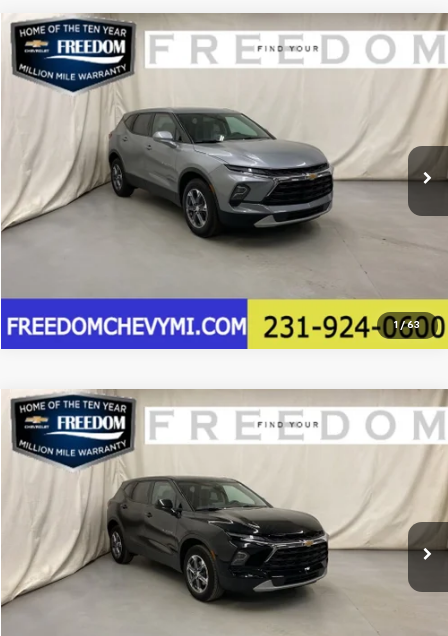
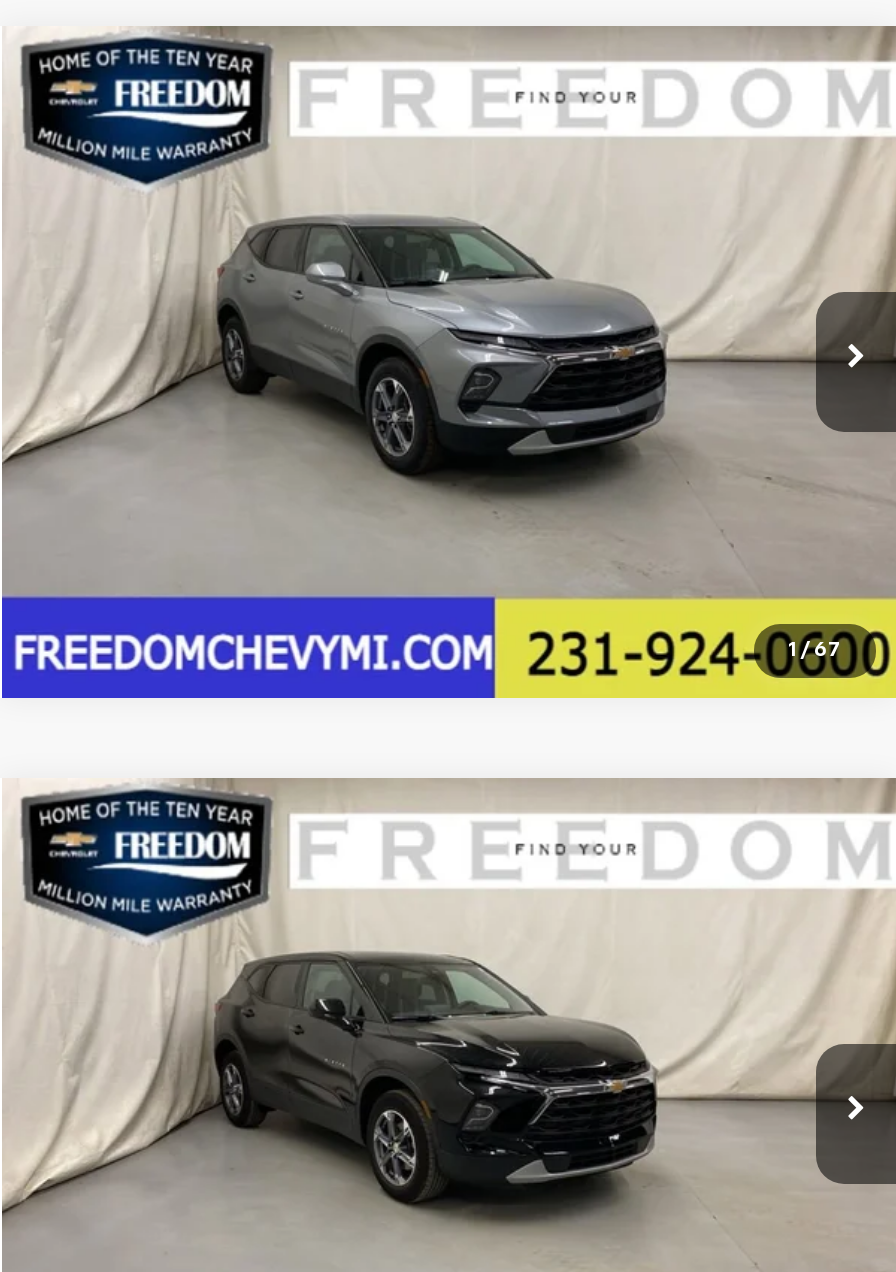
- 1 / 63
+ 1 / 67
